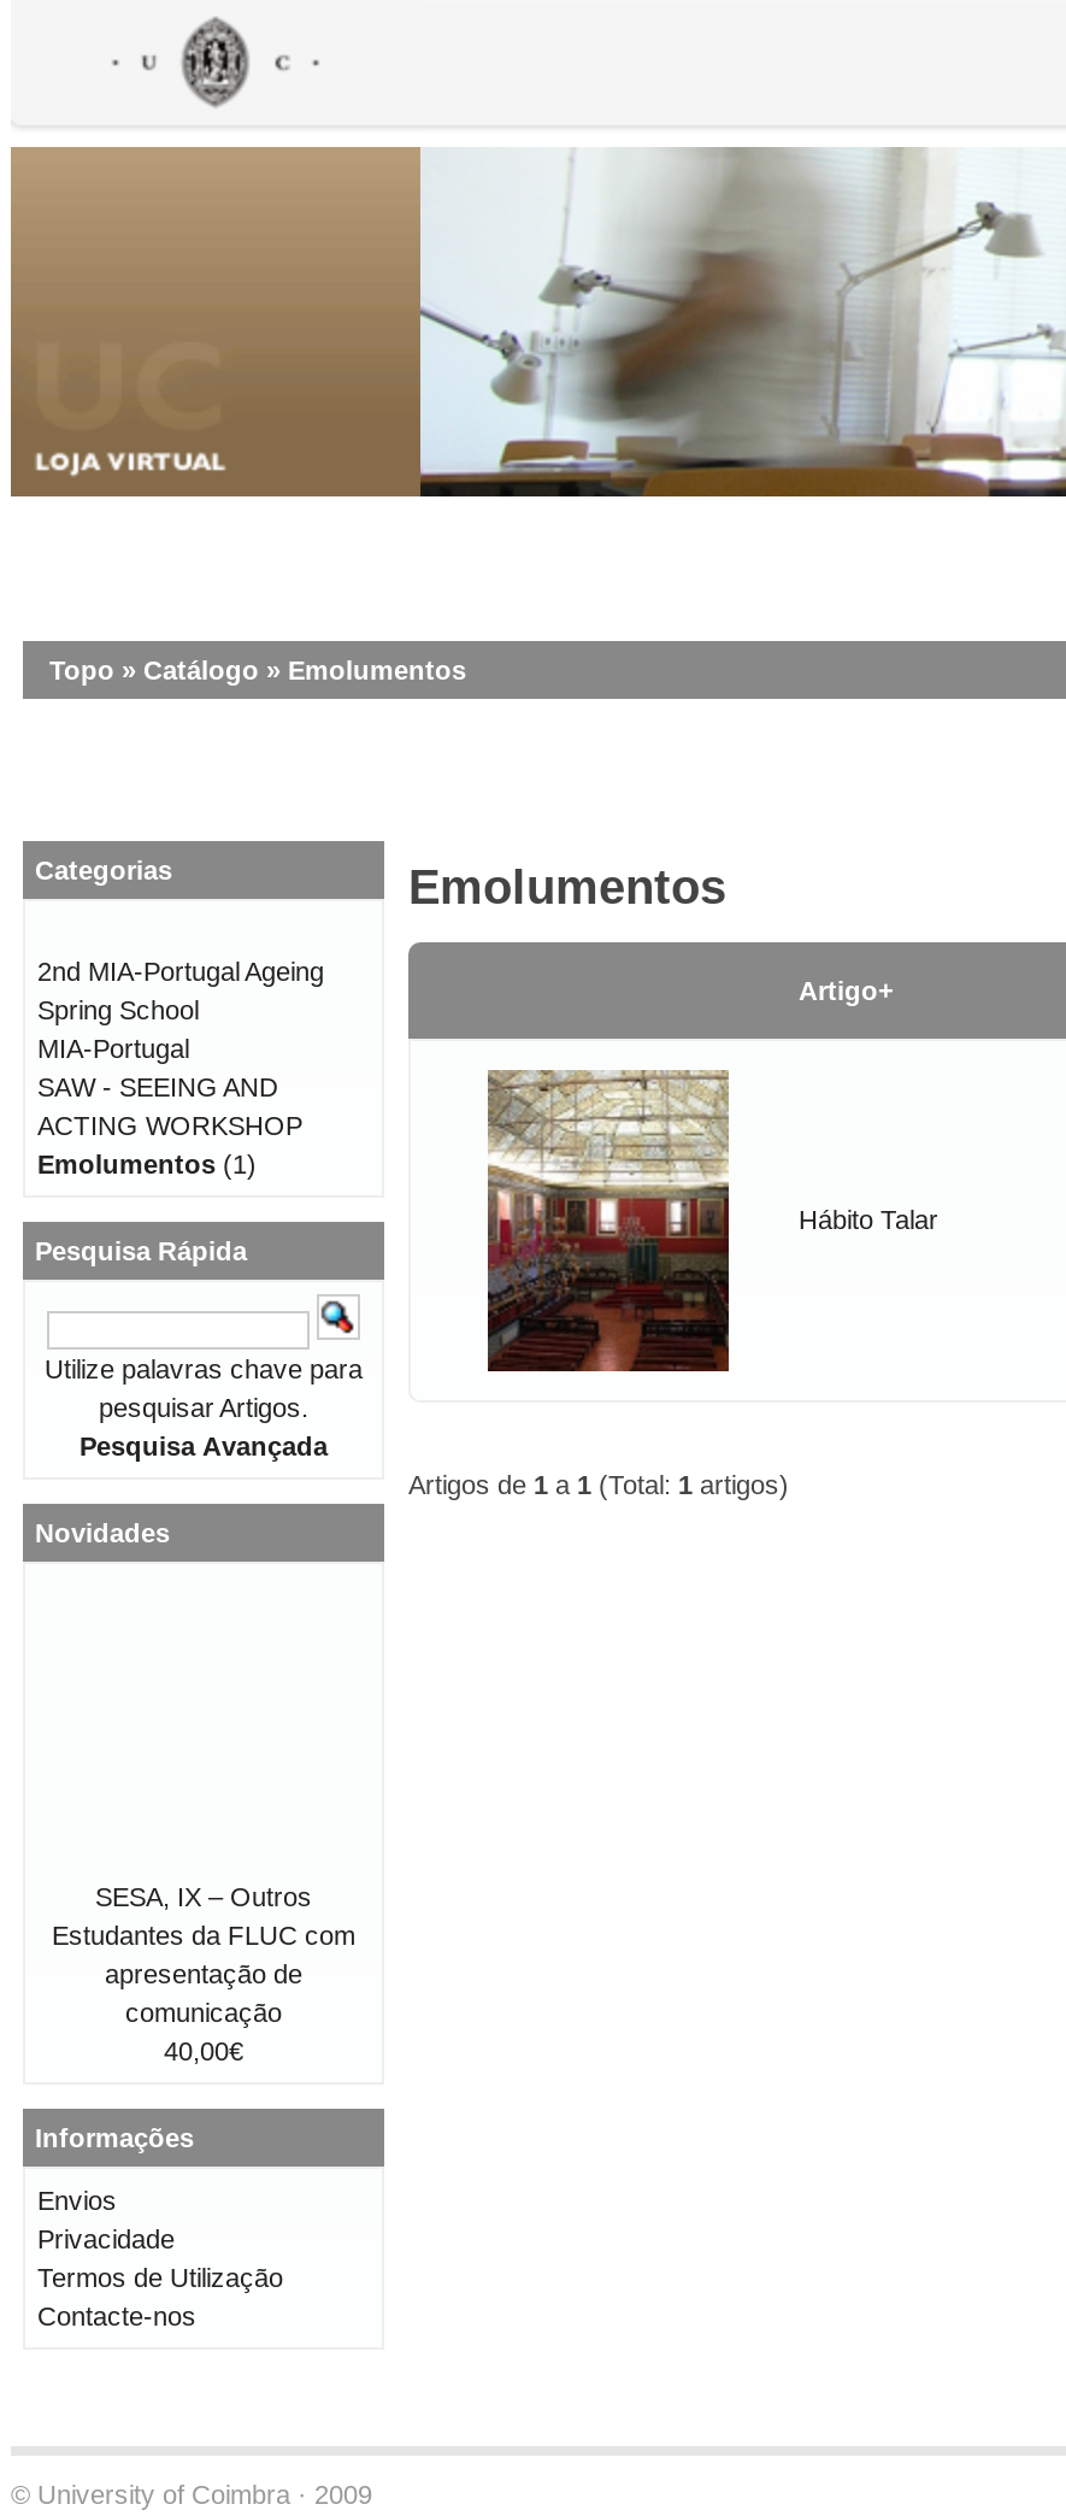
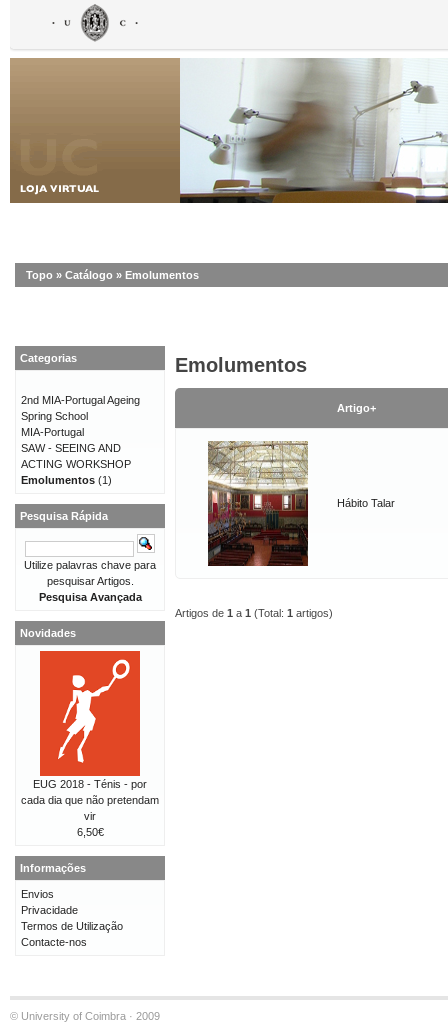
+ [image]

- SESA, IX – Outros
- Estudantes da FLUC com
- apresentação de
- comunicação
- 40,00€
+ EUG 2018 - Ténis - por
+ cada dia que não pretendam
+ vir
+ 6,50€
